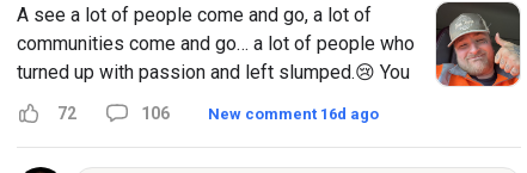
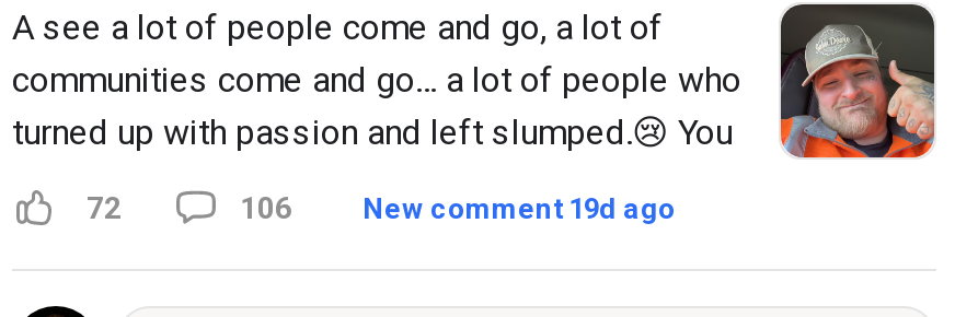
- New comment 16d ago
+ New comment 19d ago
